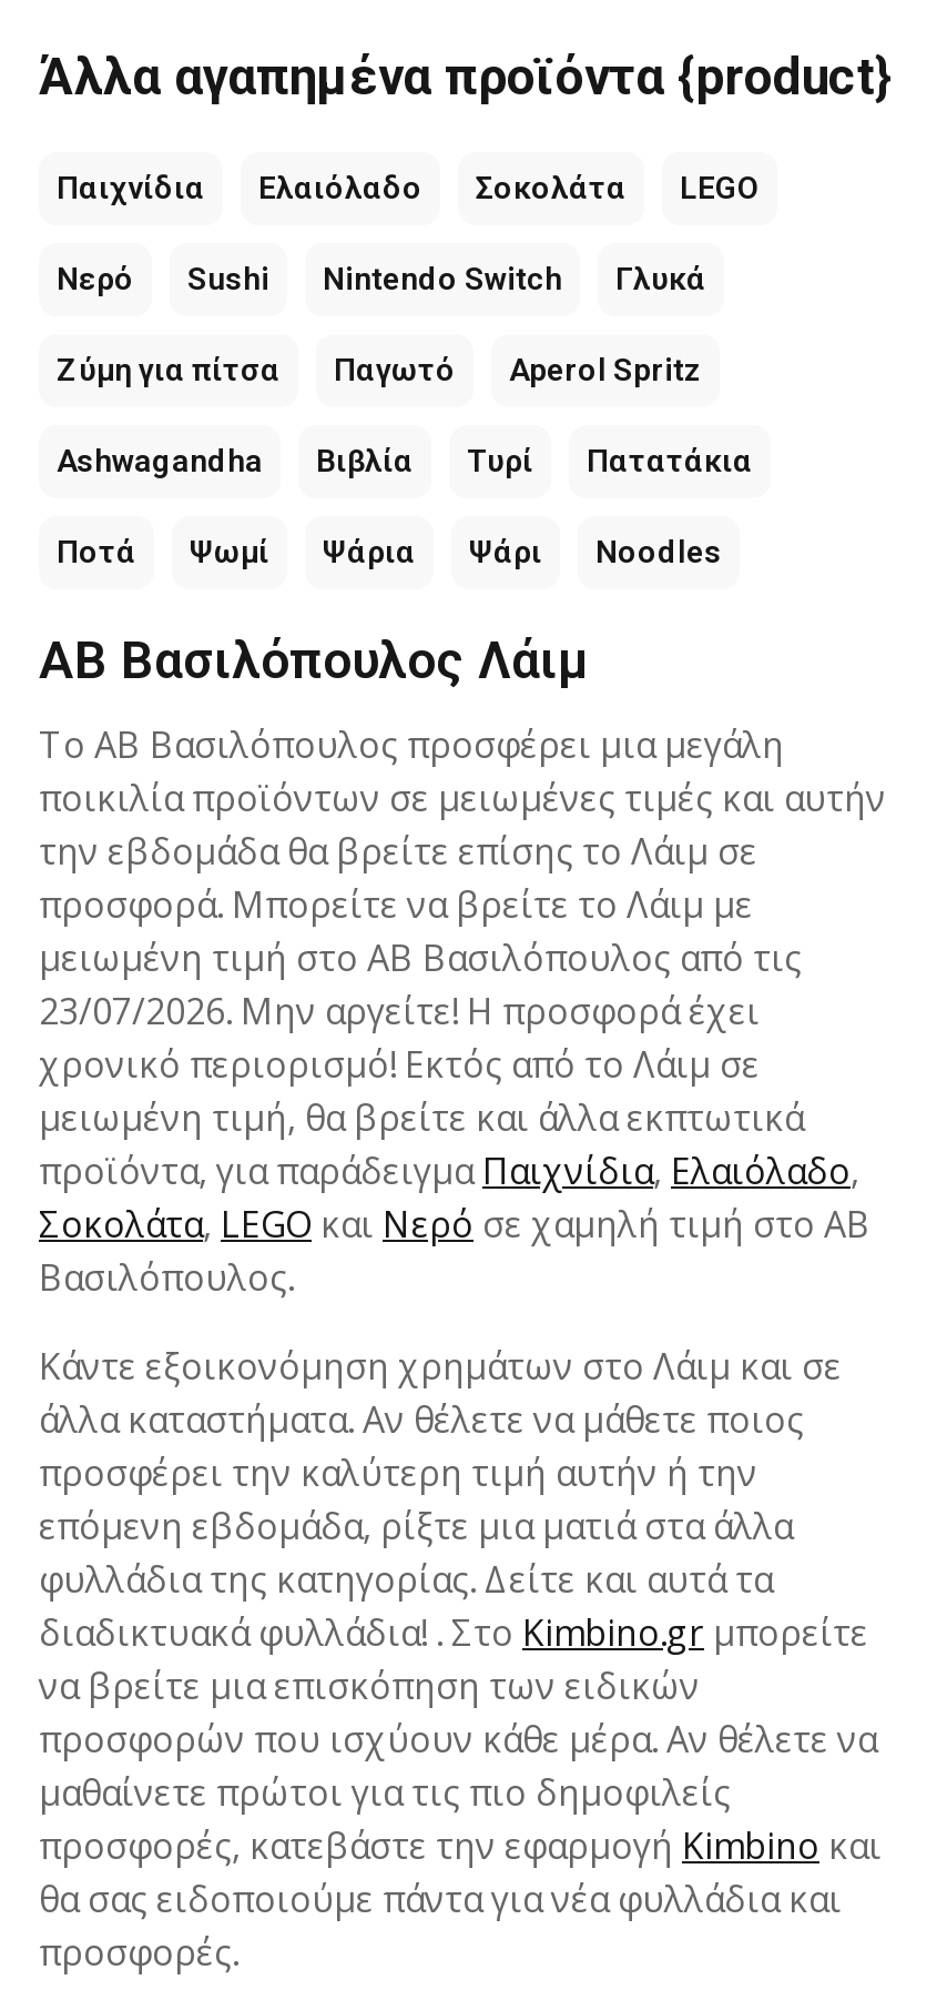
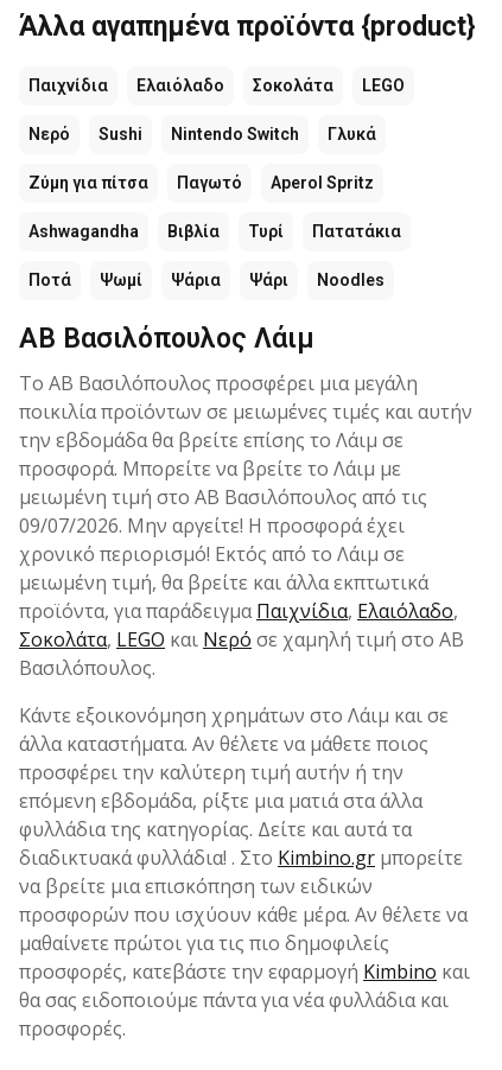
- 23/07/2026. Μην αργείτε! Η προσφορά έχει
+ 09/07/2026. Μην αργείτε! Η προσφορά έχει
